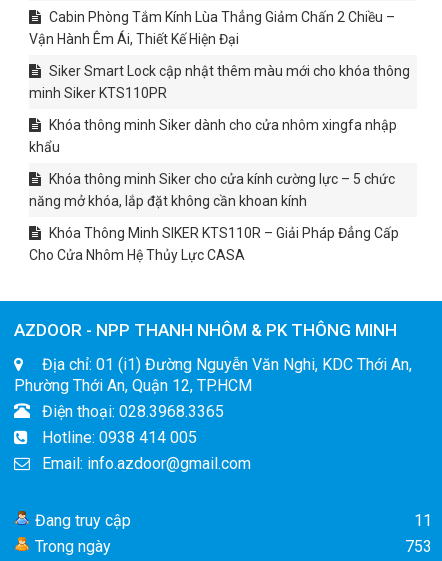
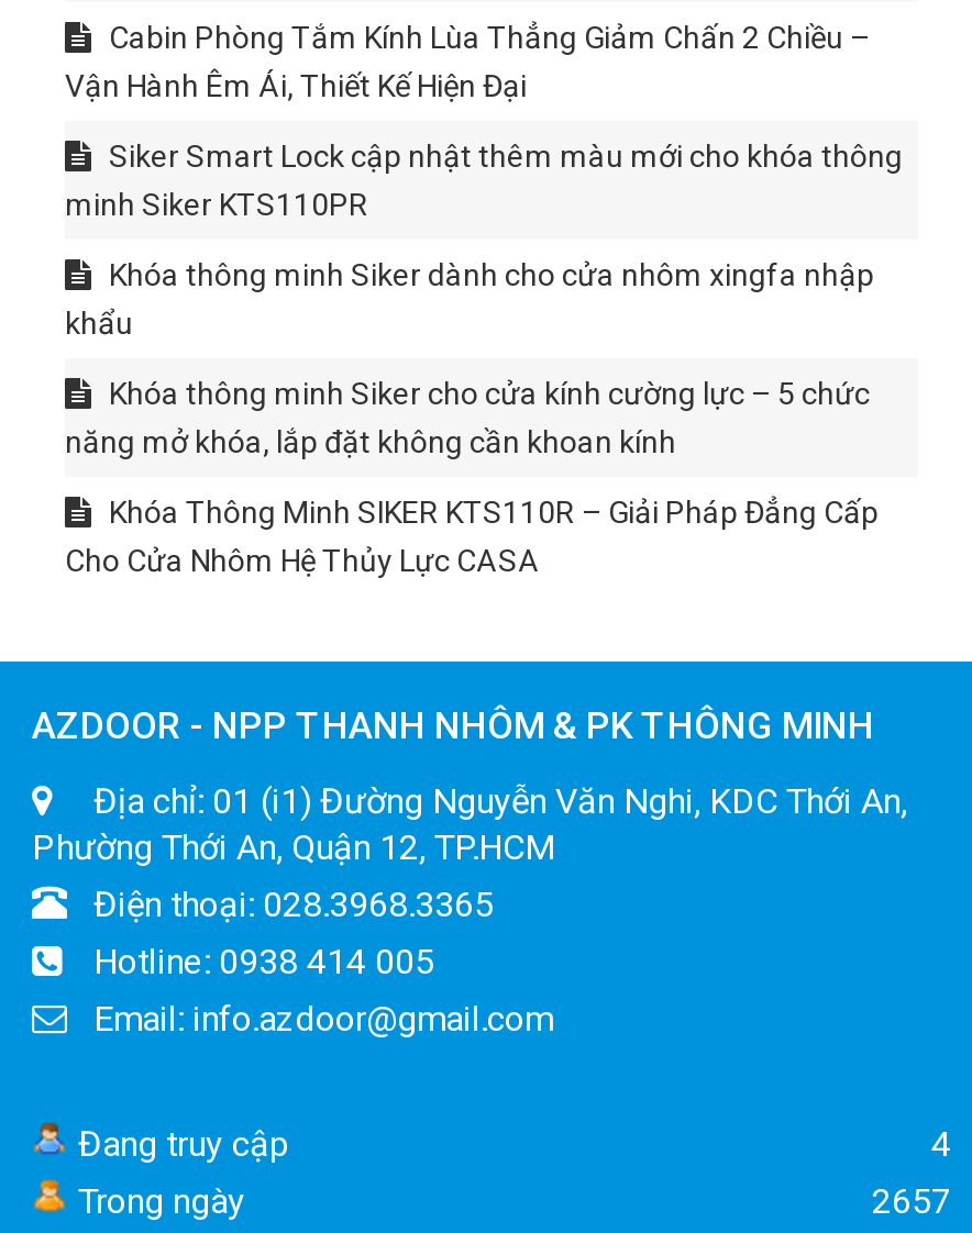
- 11
+ 4

- 753
+ 2657
